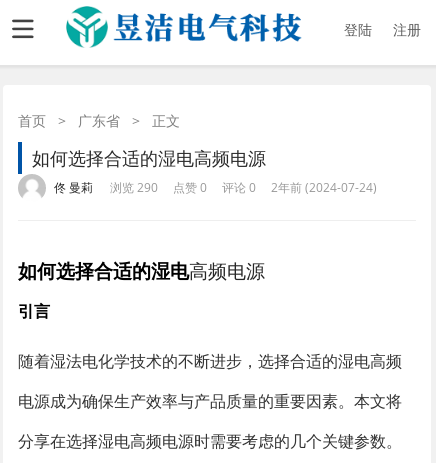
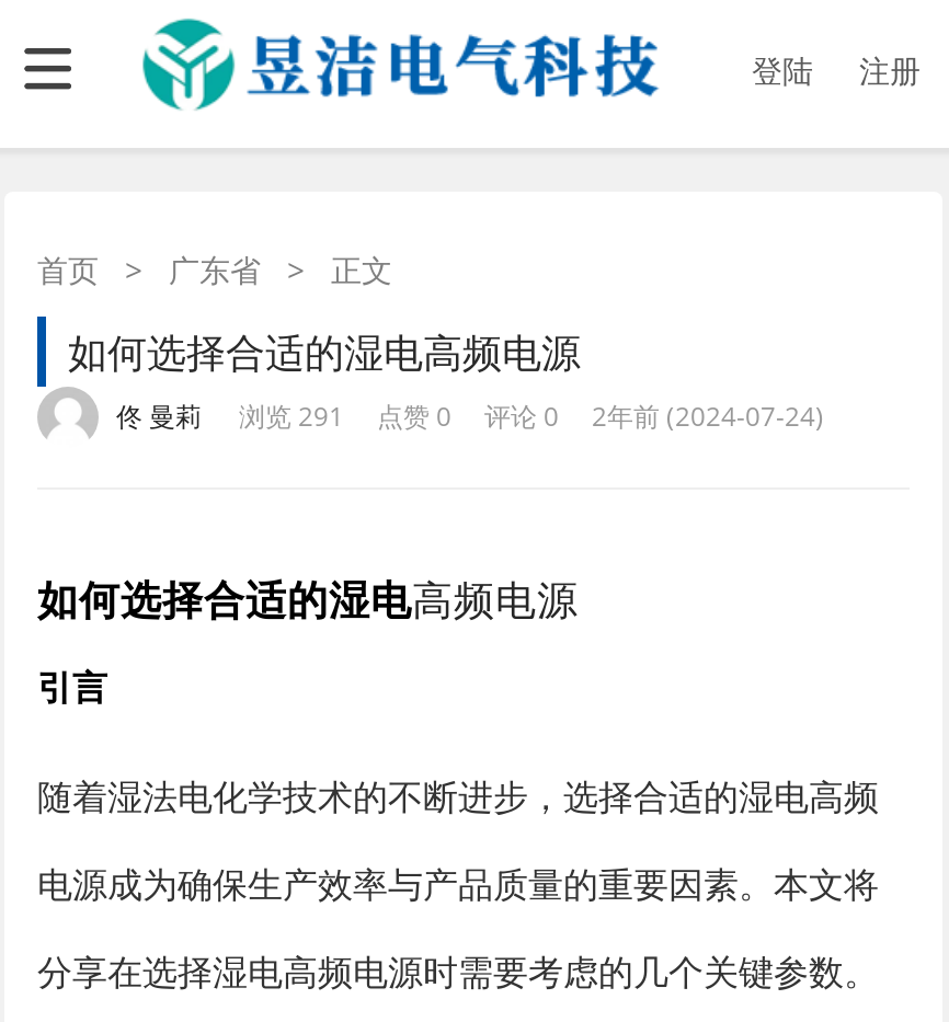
- 佟 曼莉 · 浏览 290 · 点赞 0 · 评论 0 · 2年前 (2024-07-24)
+ 佟 曼莉 · 浏览 291 · 点赞 0 · 评论 0 · 2年前 (2024-07-24)
